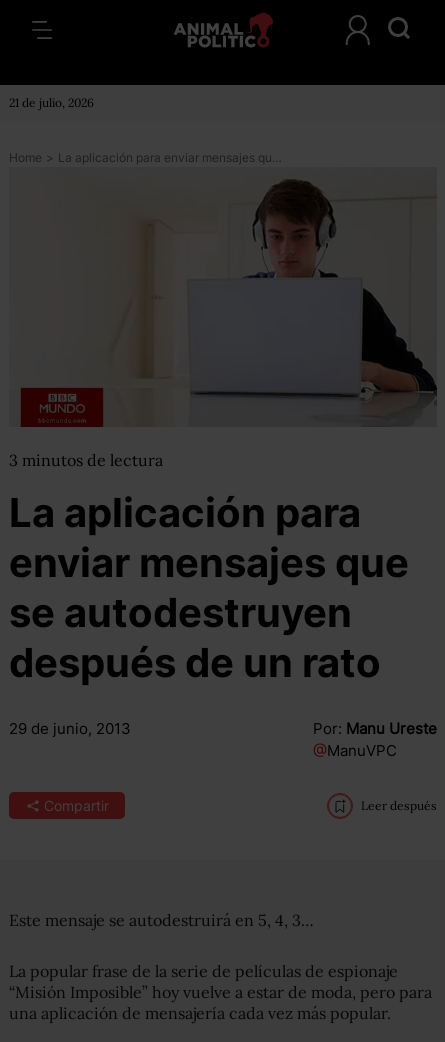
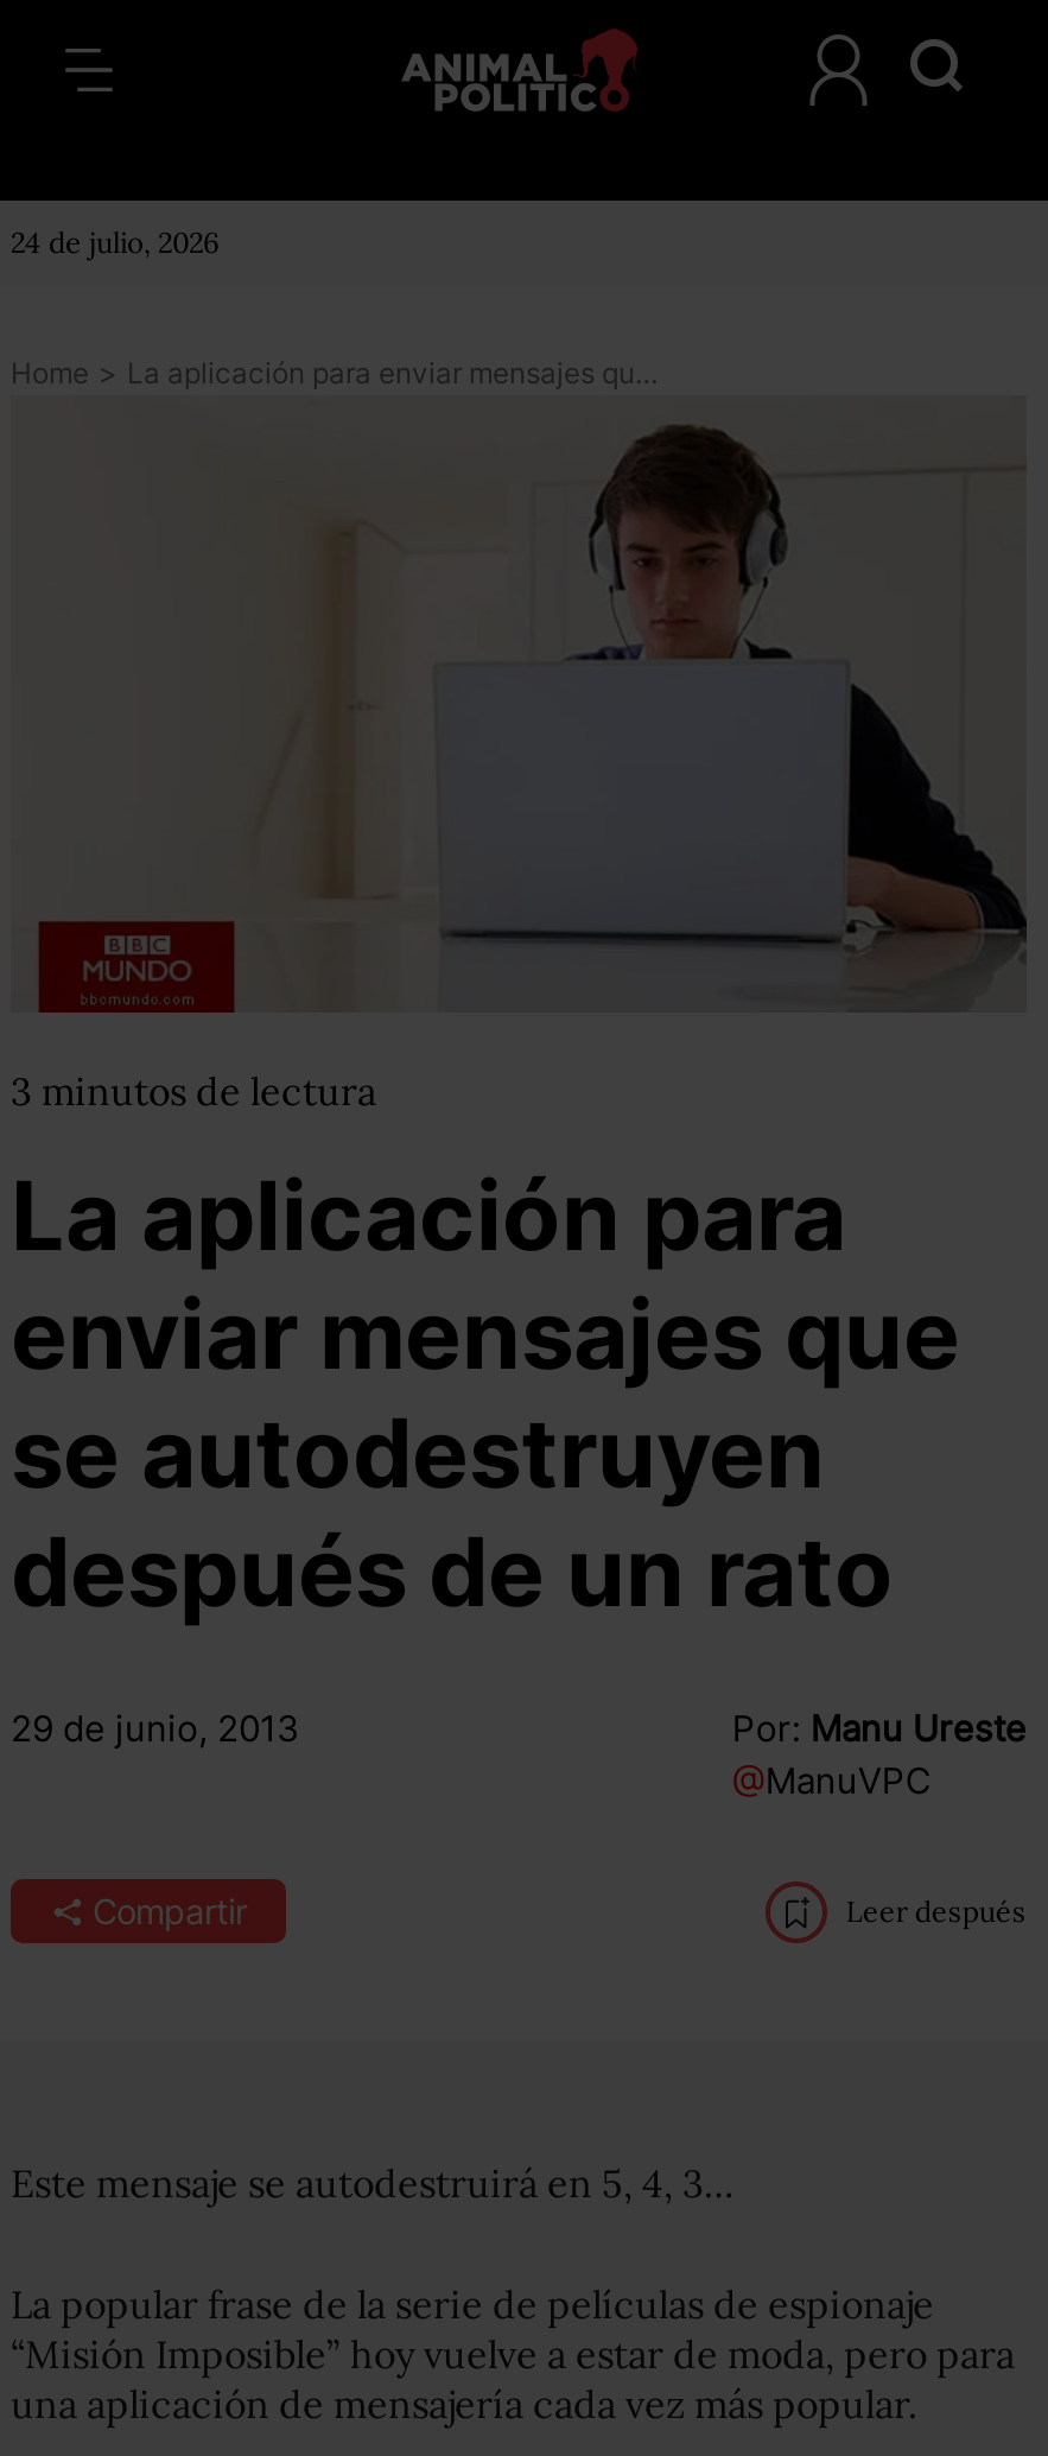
- 21 de julio, 2026
+ 24 de julio, 2026
